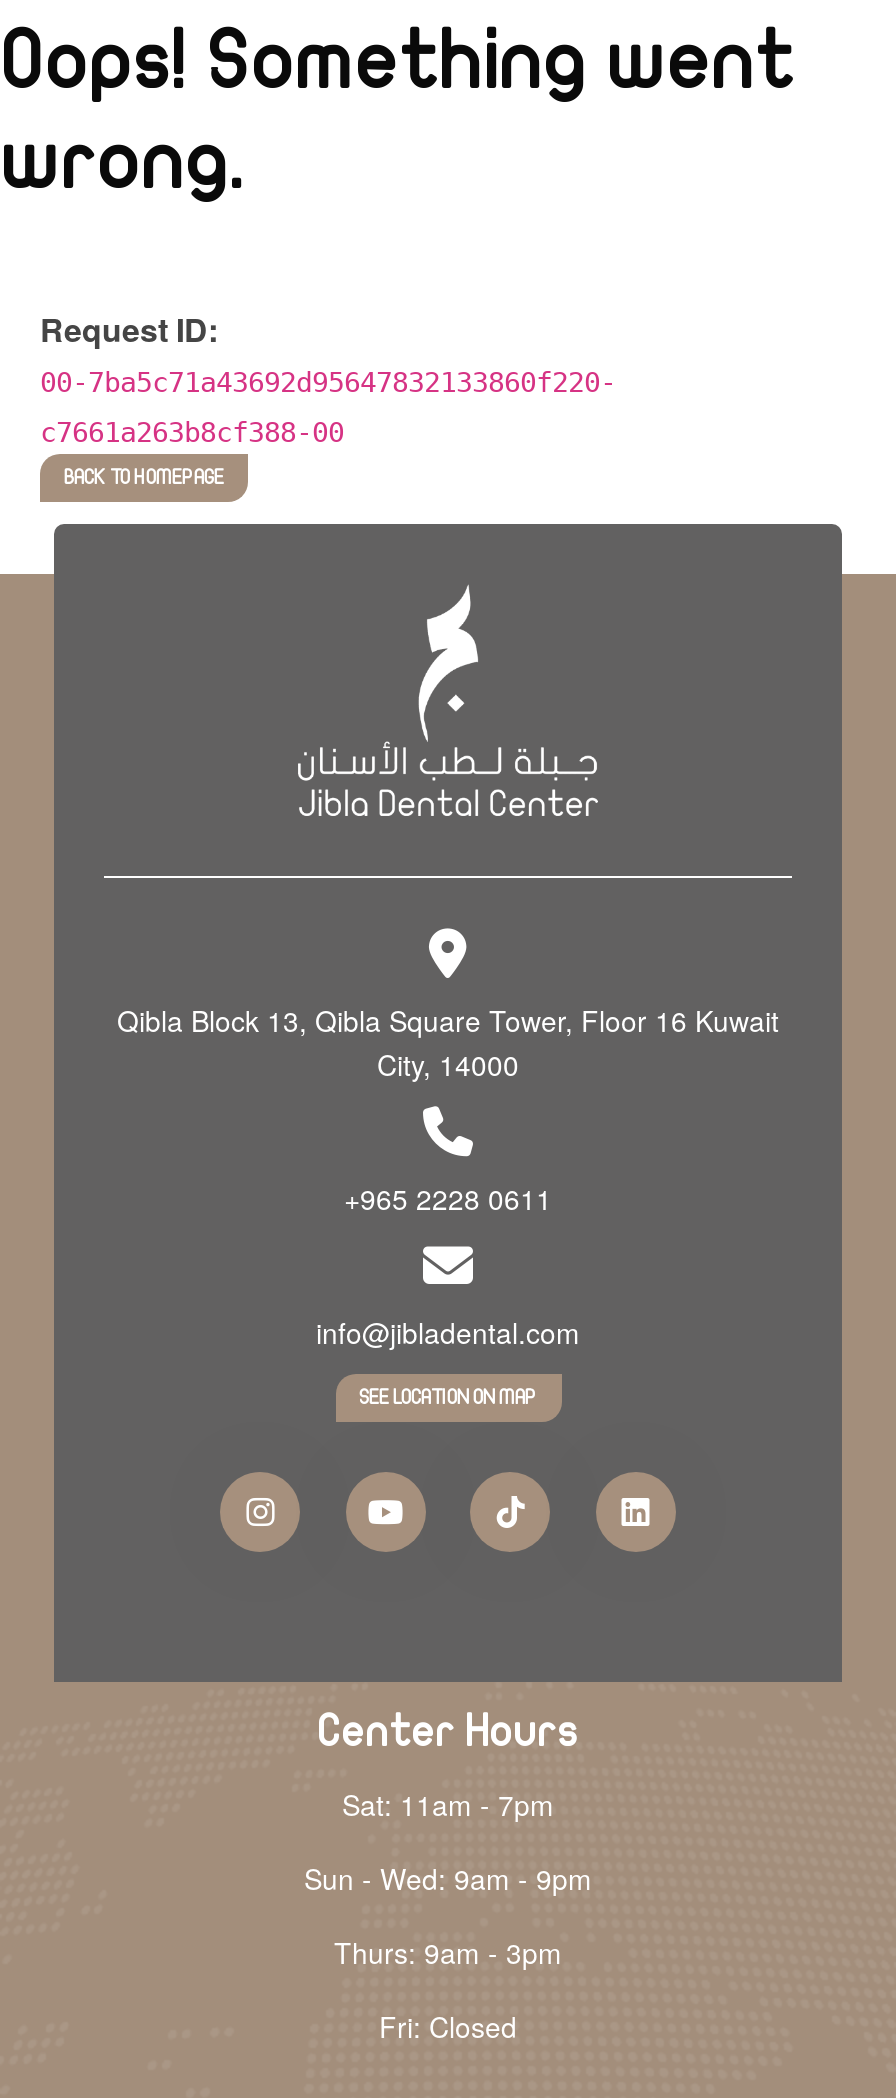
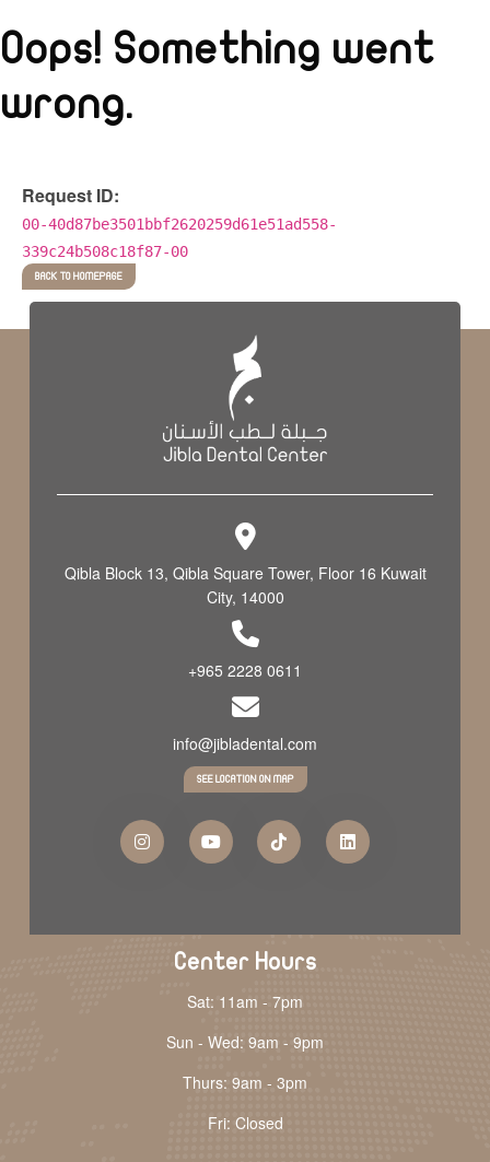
- 00-7ba5c71a43692d95647832133860f220-
+ 00-40d87be3501bbf2620259d61e51ad558-

- c7661a263b8cf388-00
+ 339c24b508c18f87-00
